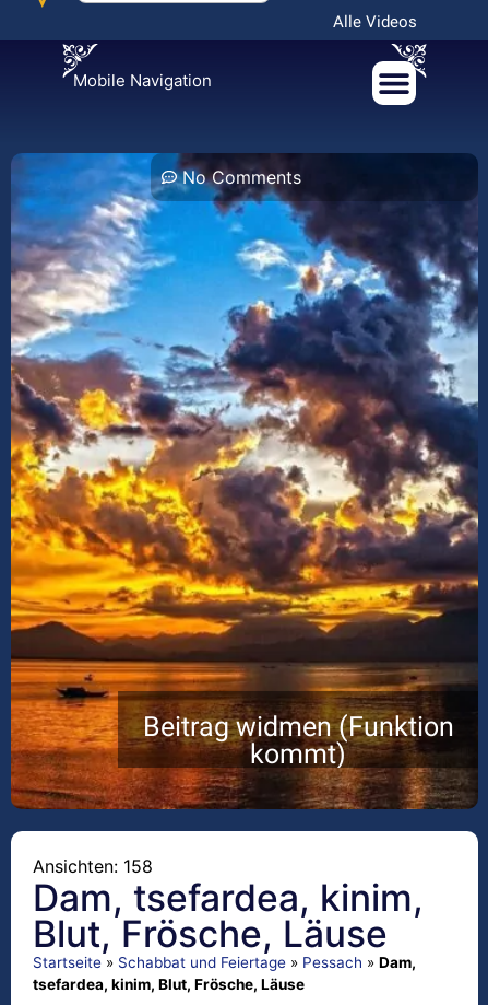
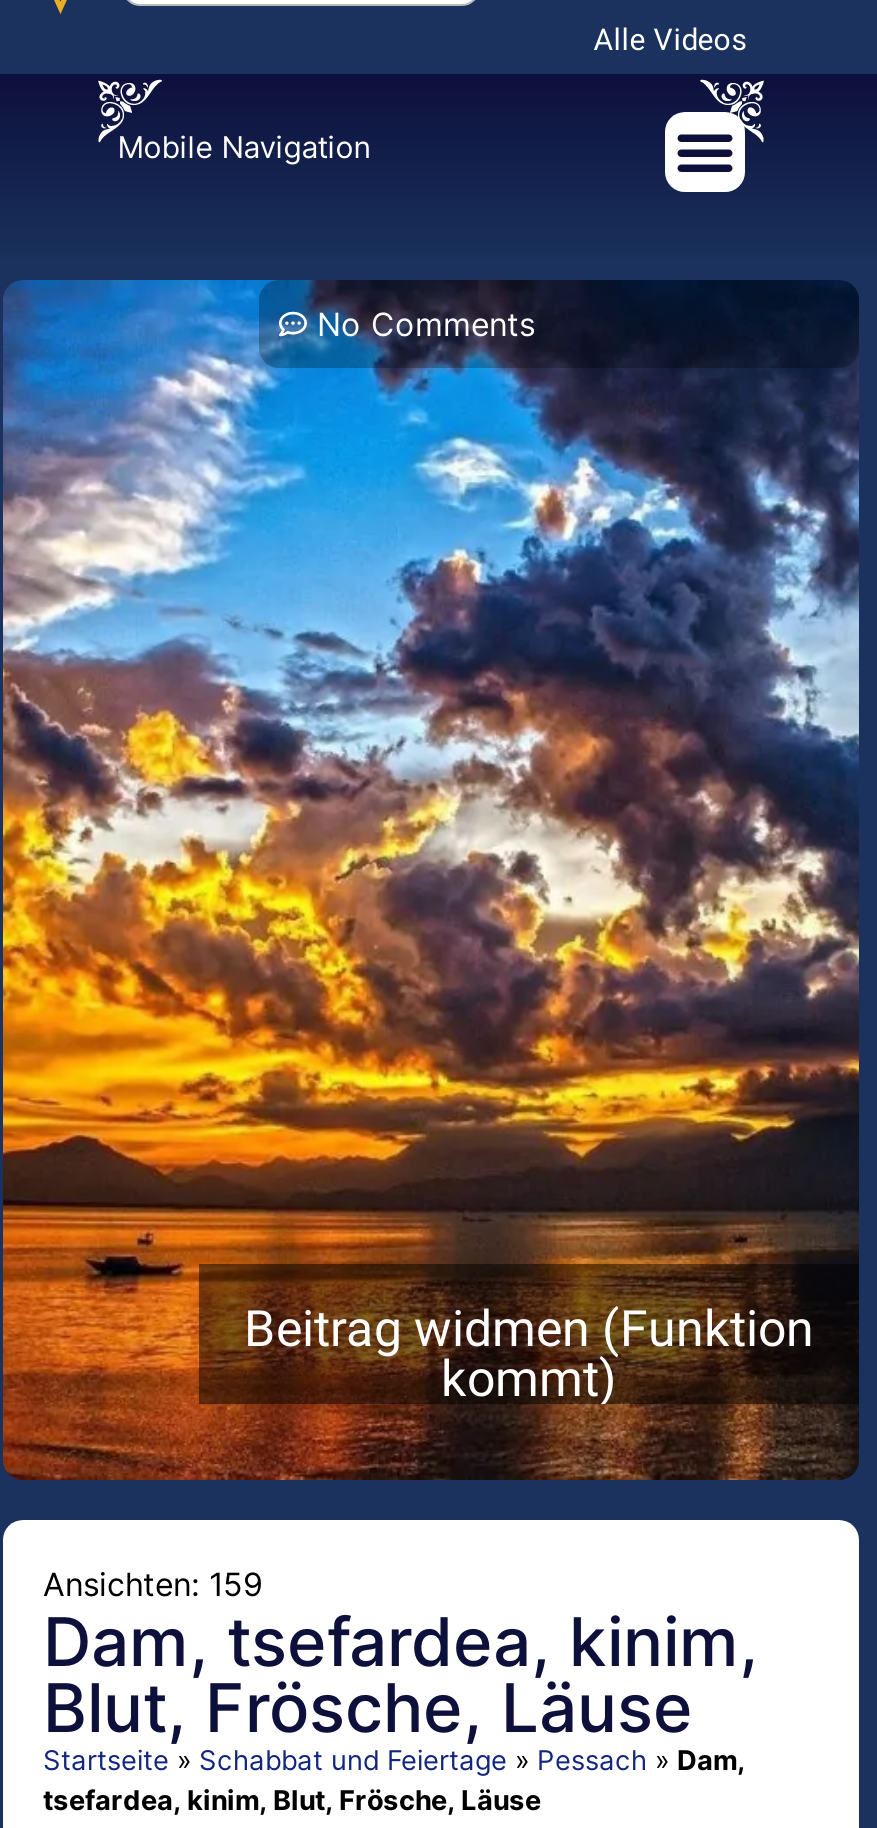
- Ansichten: 158
+ Ansichten: 159
